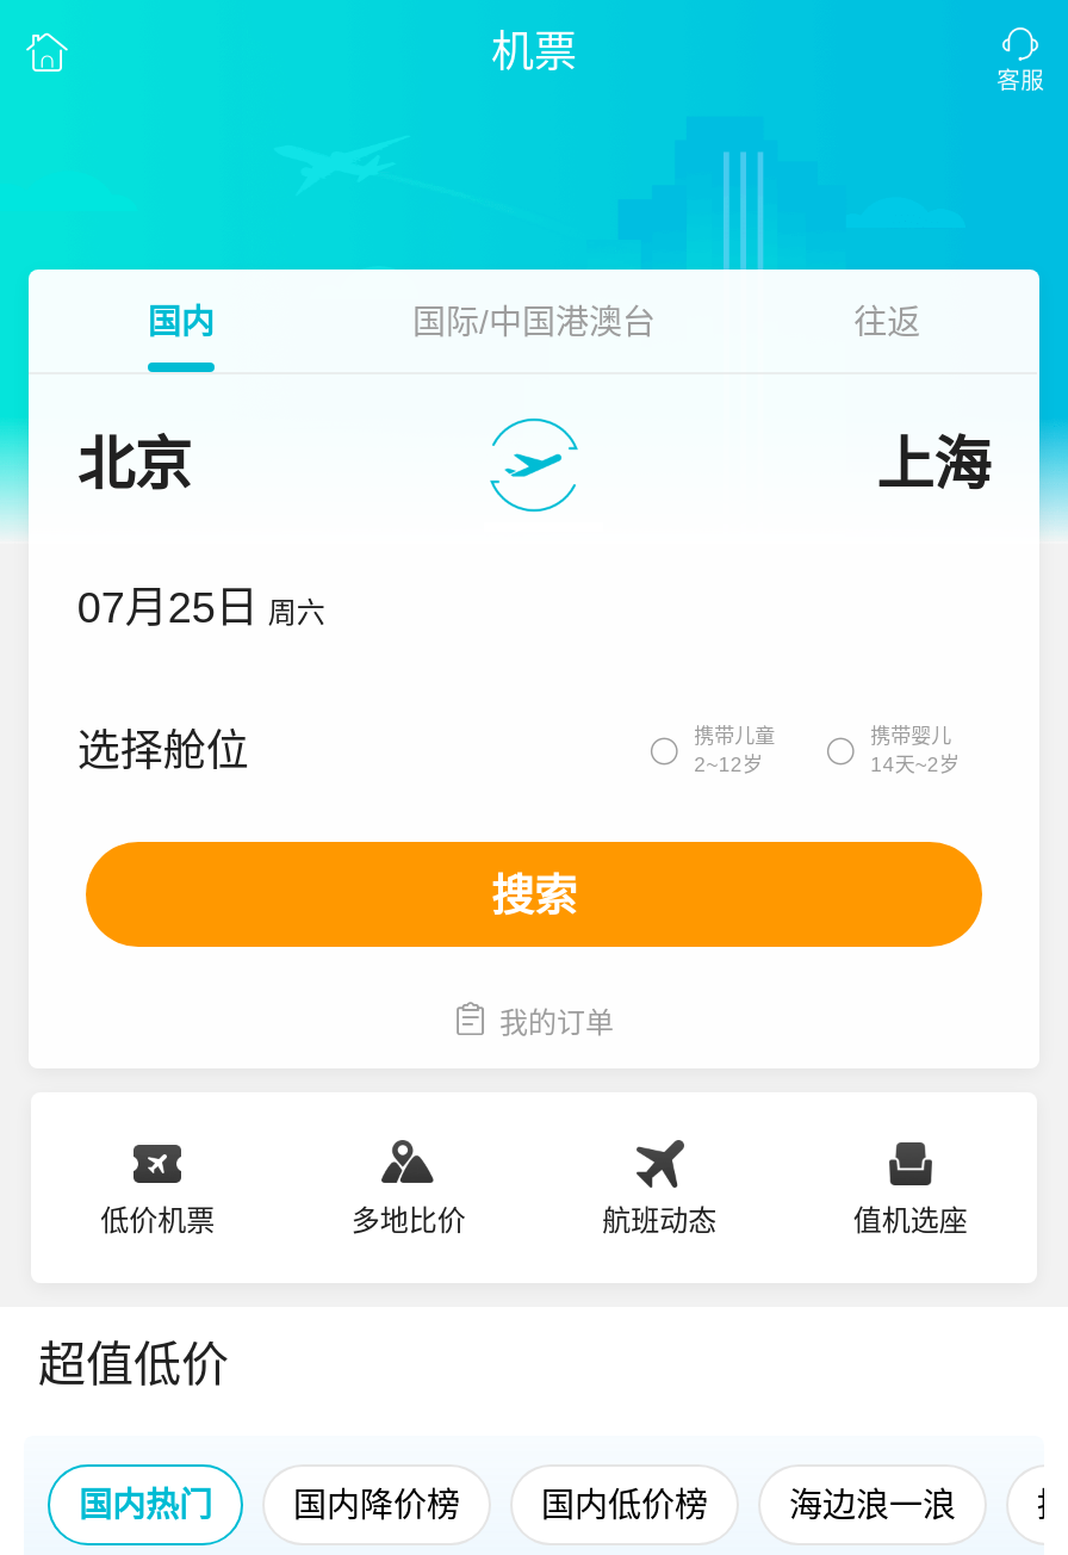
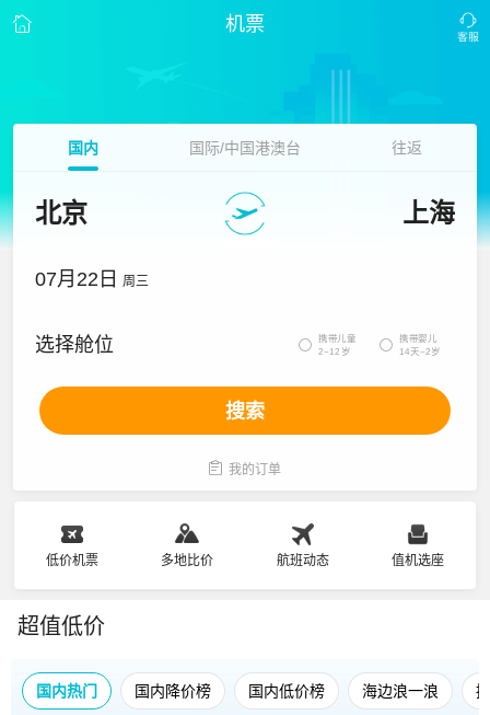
- 07月25日 周六
+ 07月22日 周三
